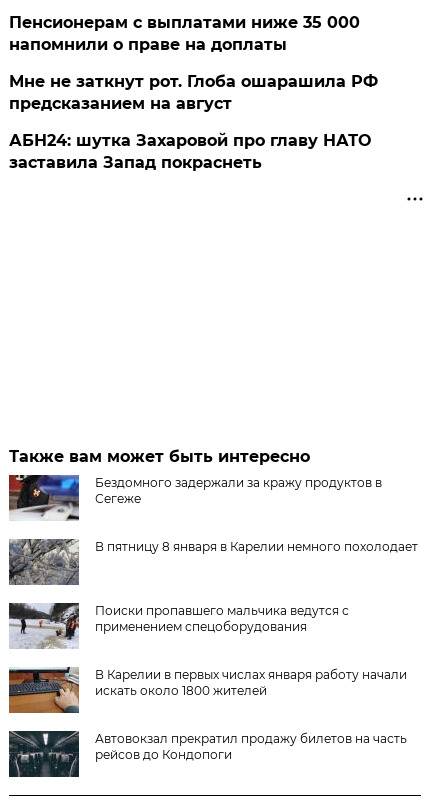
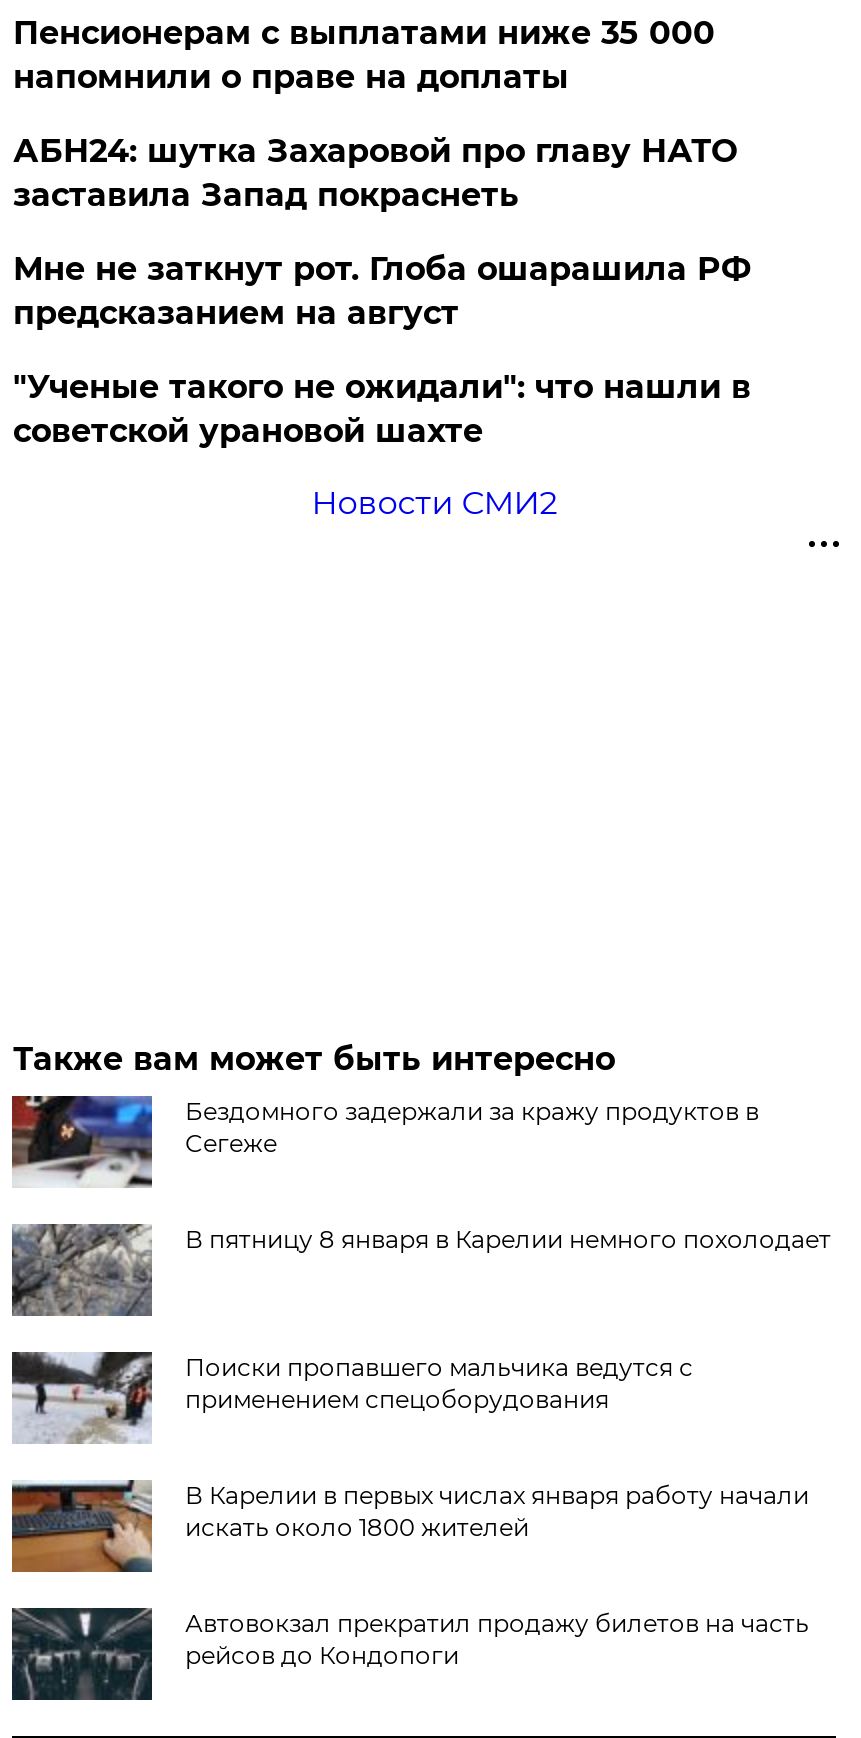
+ "Ученые такого не ожидали": что нашли в
+ советской урановой шахте
+ Новости СМИ2

moved up: АБН24: шутка Захаровой про главу НАТО | заставила Запад покраснеть
